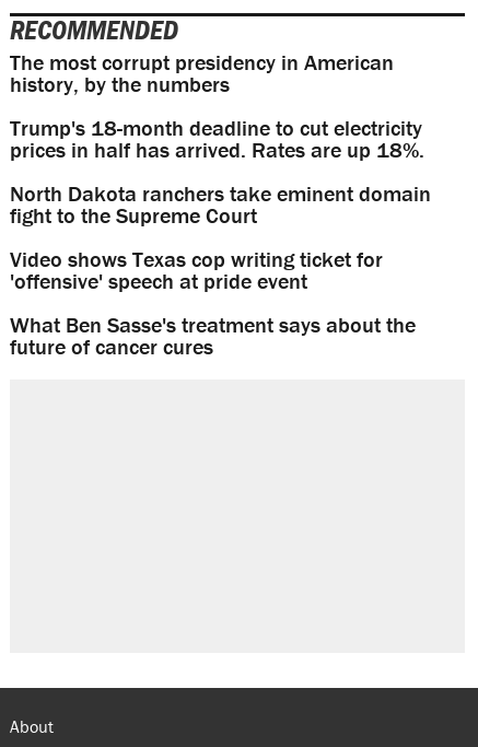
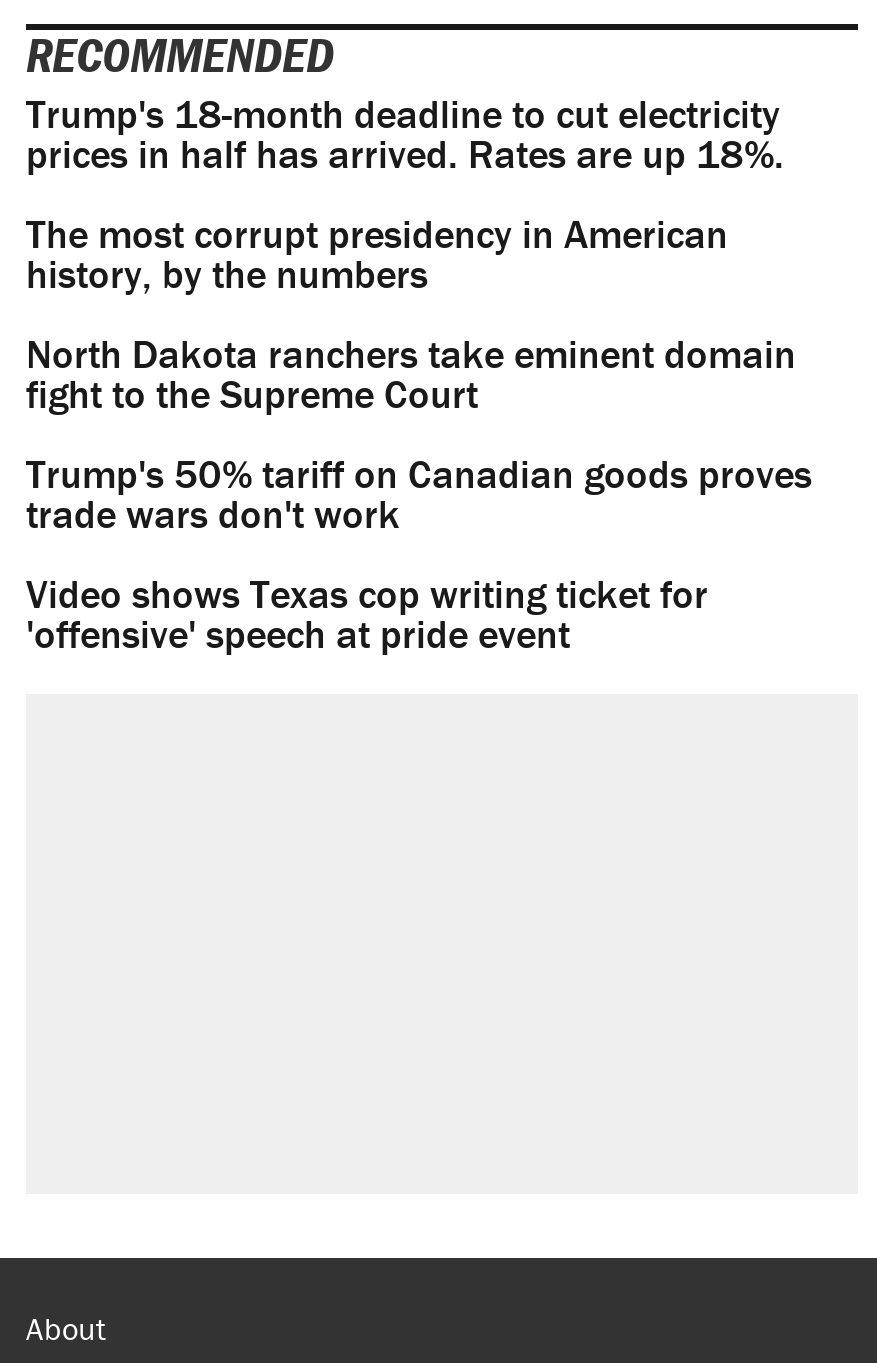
moved down: The most corrupt presidency in American | history, by the numbers

moved up: Trump's 18-month deadline to cut electricity | prices in half has arrived. Rates are up 18%.

+ Trump's 50% tariff on Canadian goods proves
+ trade wars don't work

moved down: Video shows Texas cop writing ticket for | 'offensive' speech at pride event

- What Ben Sasse's treatment says about the
- future of cancer cures
